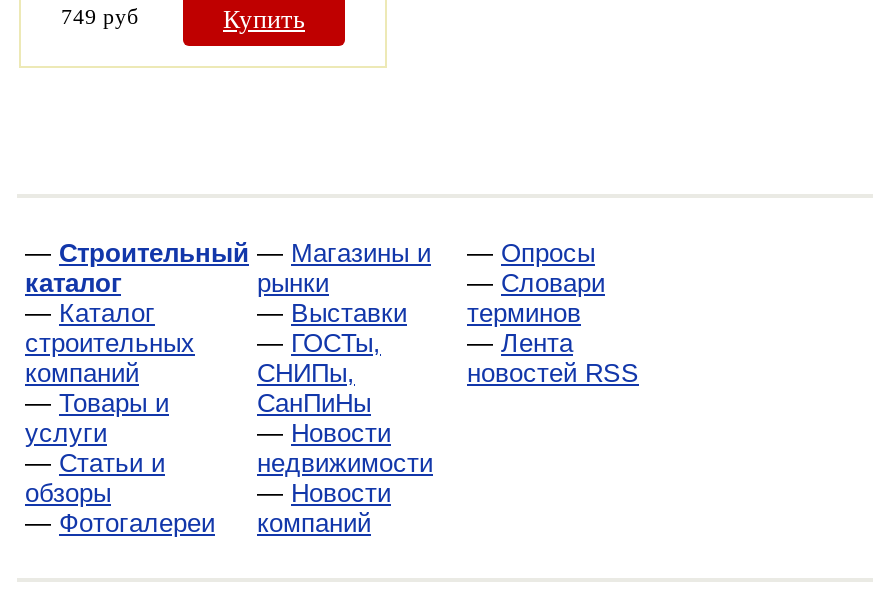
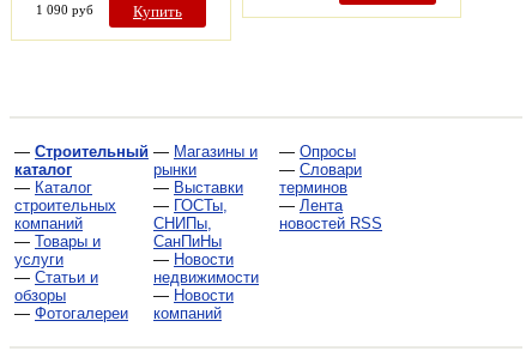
- 749 руб
+ 1 090 руб
